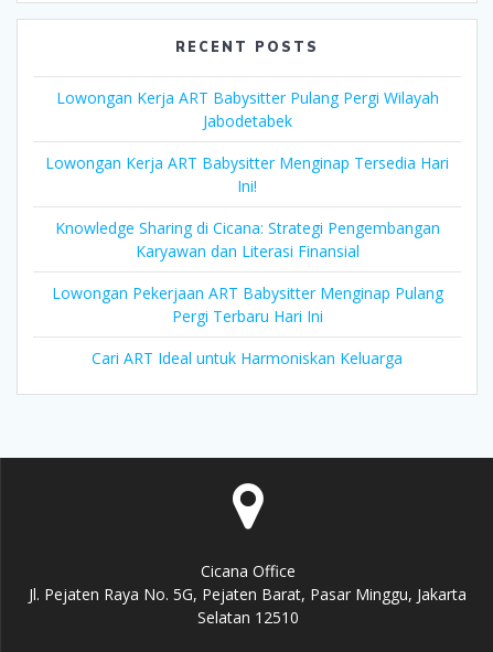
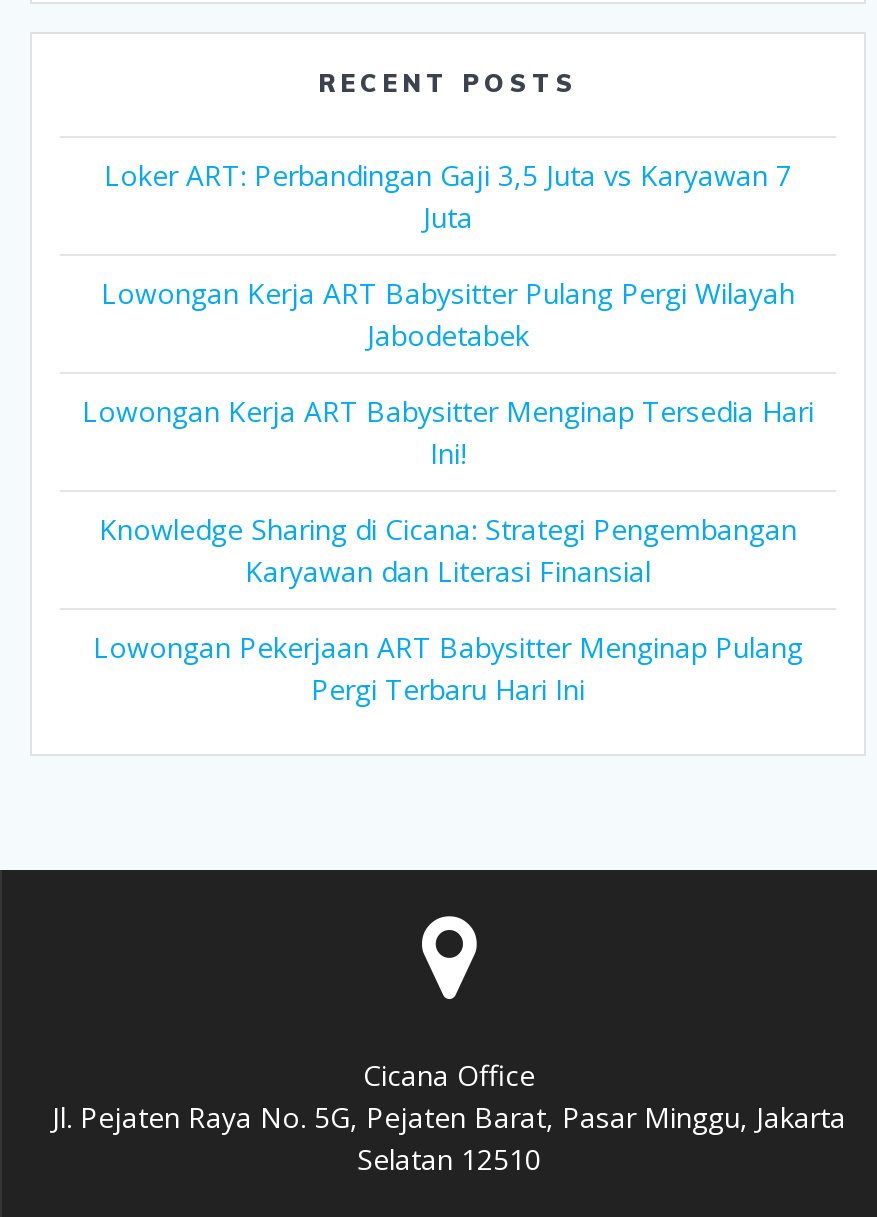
+ Loker ART: Perbandingan Gaji 3,5 Juta vs Karyawan 7
+ Juta

moved down: Lowongan Kerja ART Babysitter Pulang Pergi Wilayah | Jabodetabek | Lowongan Kerja ART Babysitter Menginap Tersedia Hari | Ini! | Knowledge Sharing di Cicana: Strategi Pengembangan | Karyawan dan Literasi Finansial | Lowongan Pekerjaan ART Babysitter Menginap Pulang | Pergi Terbaru Hari Ini

- Cari ART Ideal untuk Harmoniskan Keluarga
